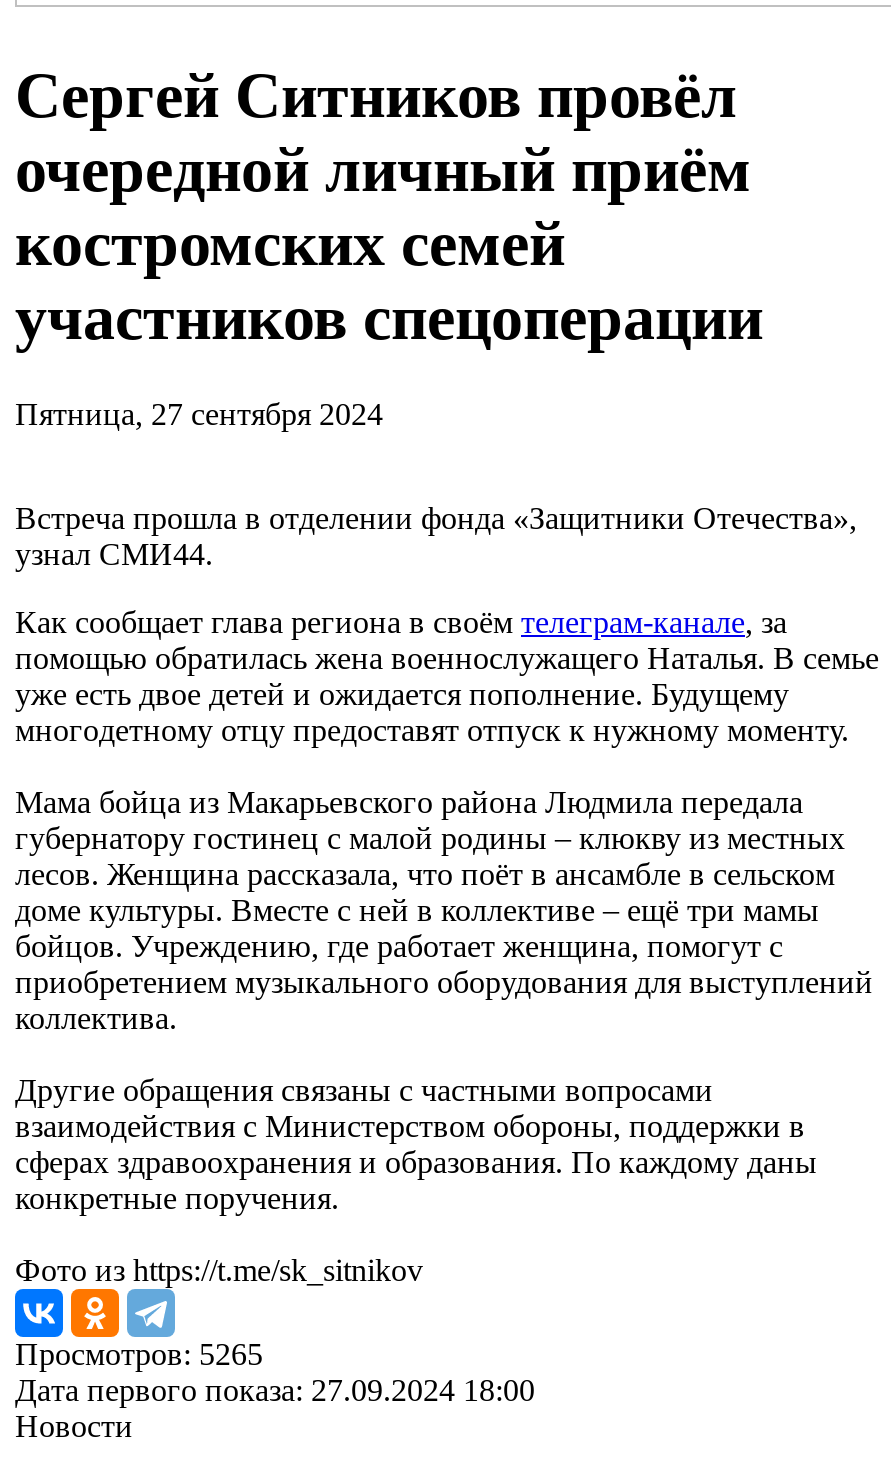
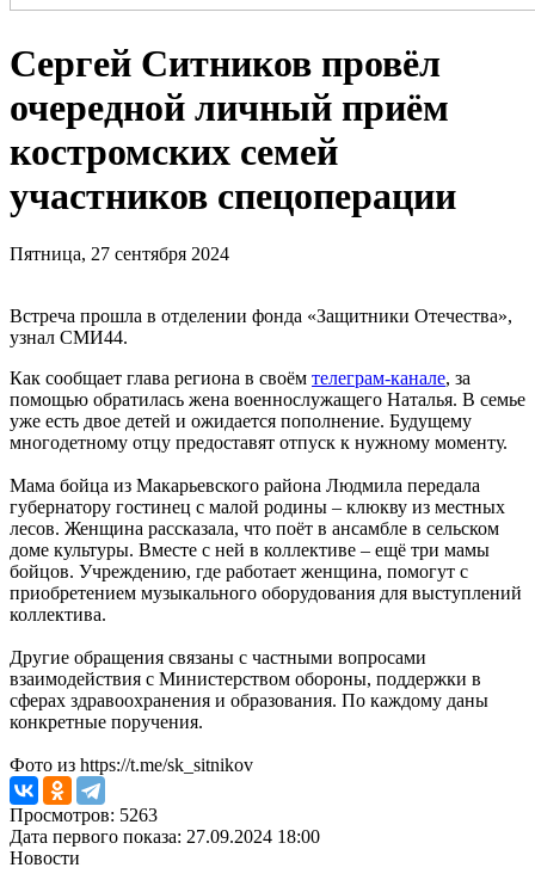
- Просмотров: 5265
+ Просмотров: 5263
